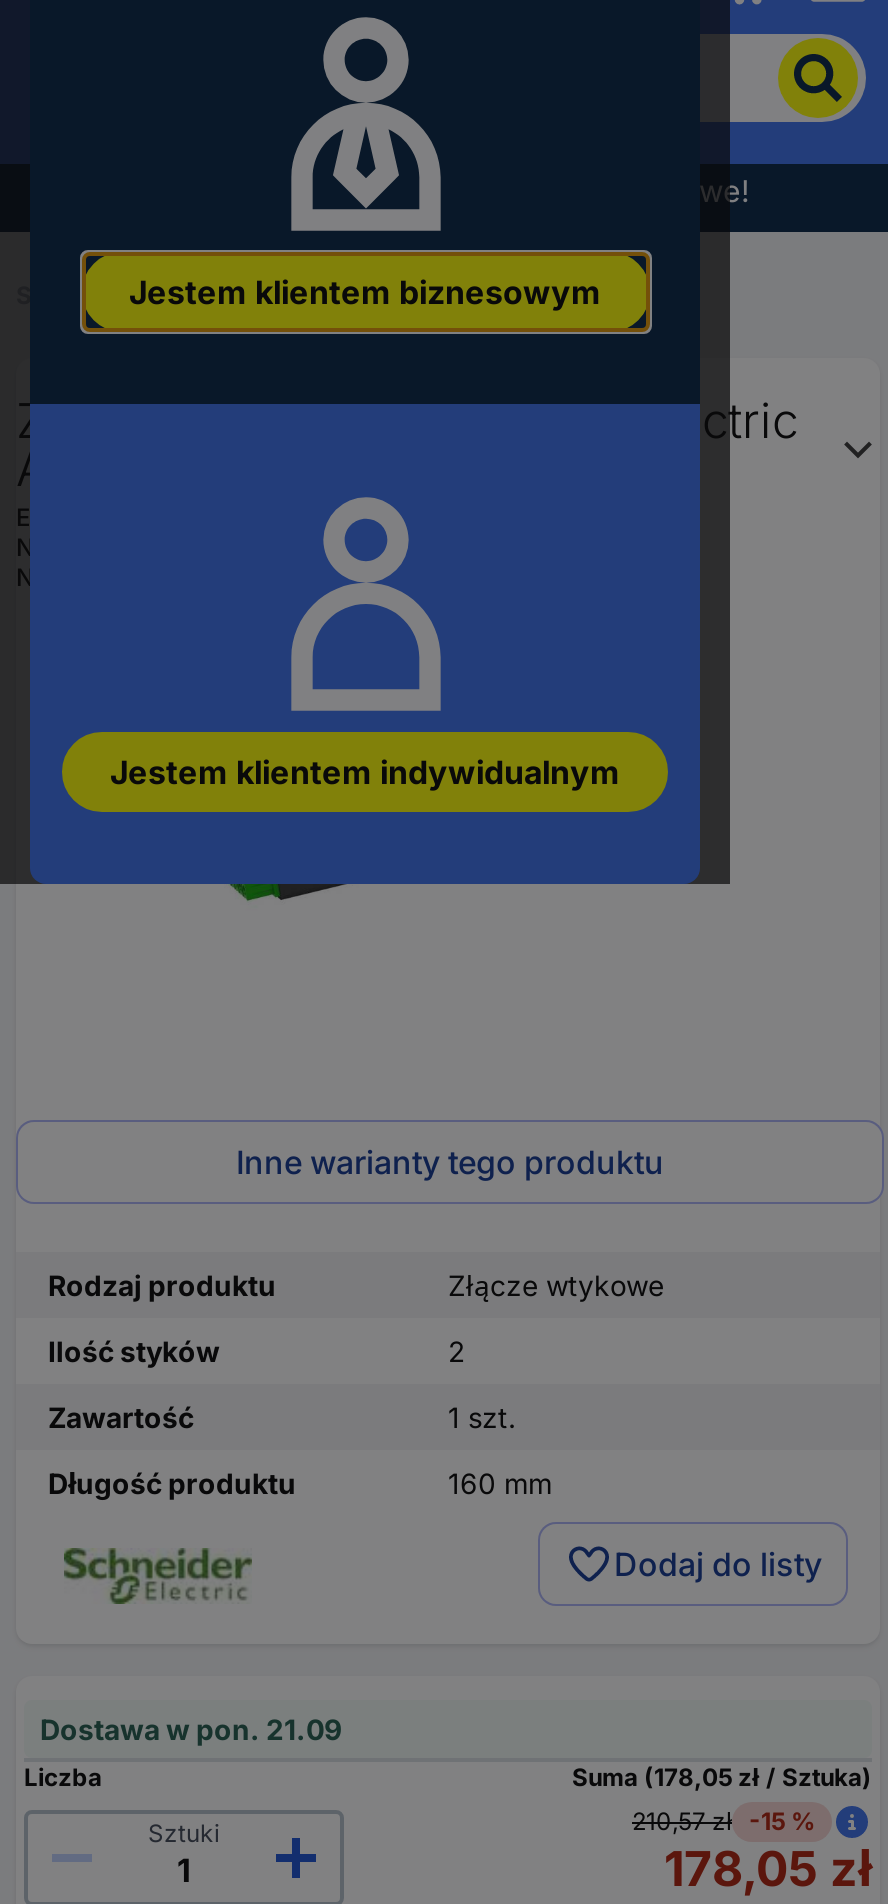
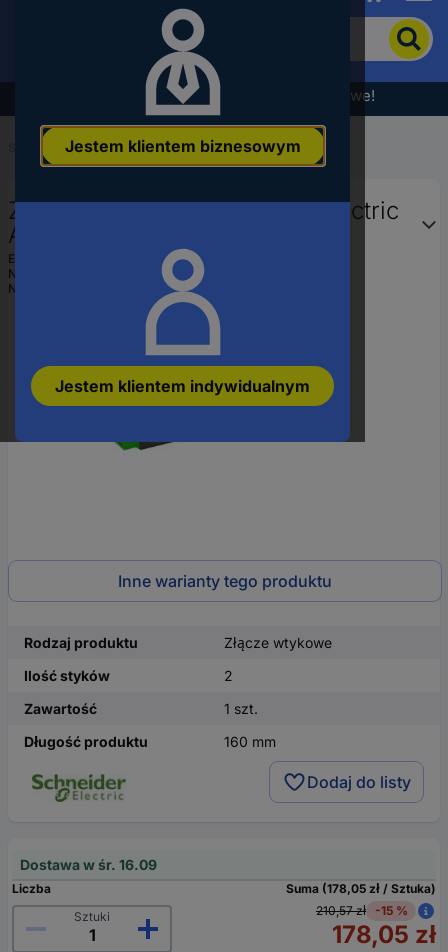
- Dostawa w pon. 21.09
+ Dostawa w śr. 16.09
